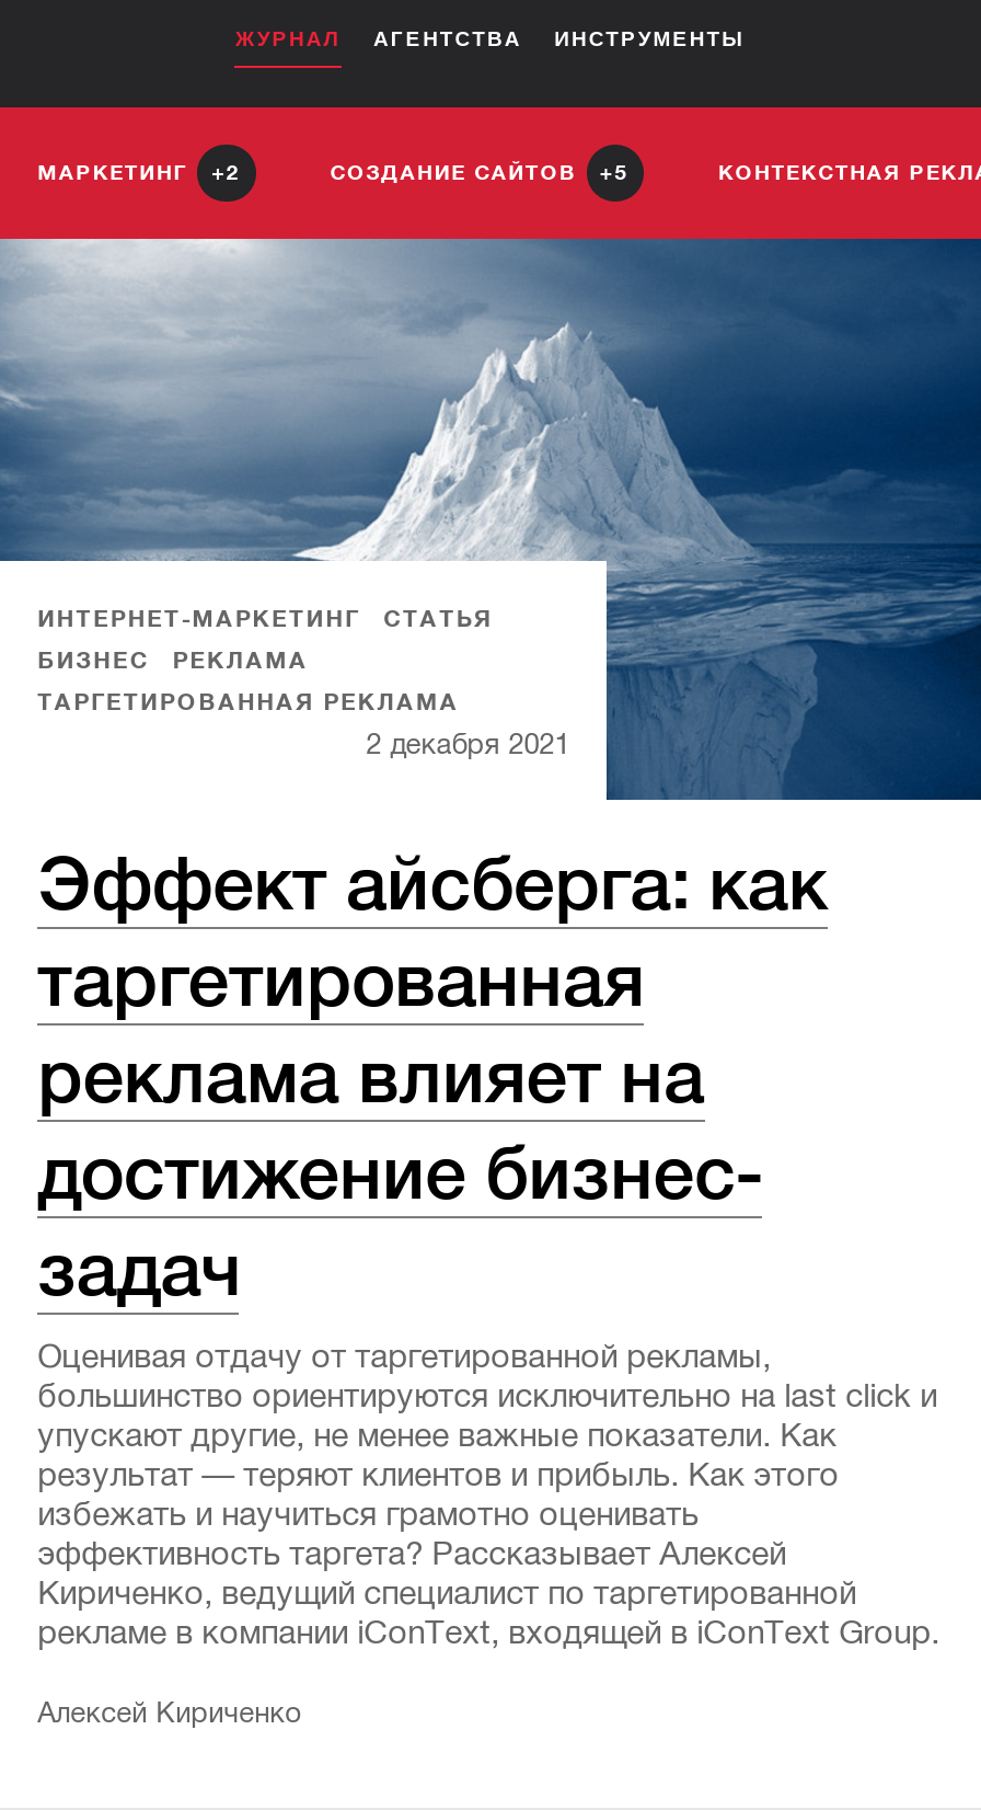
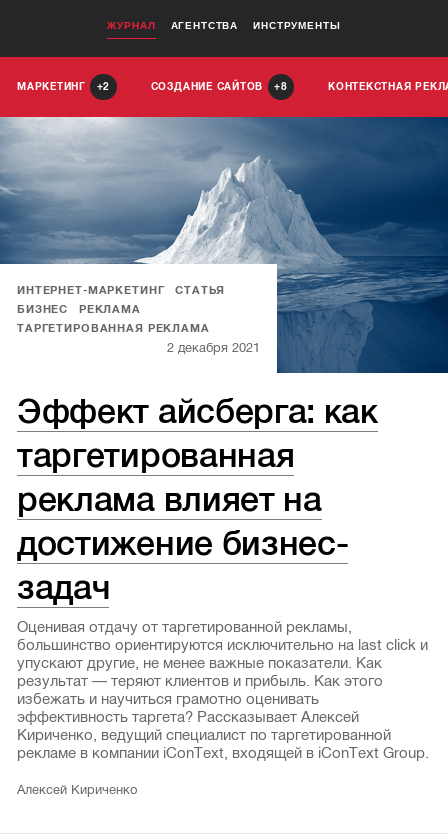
- СОЗДАНИЕ САЙТОВ 5
+ СОЗДАНИЕ САЙТОВ 8
